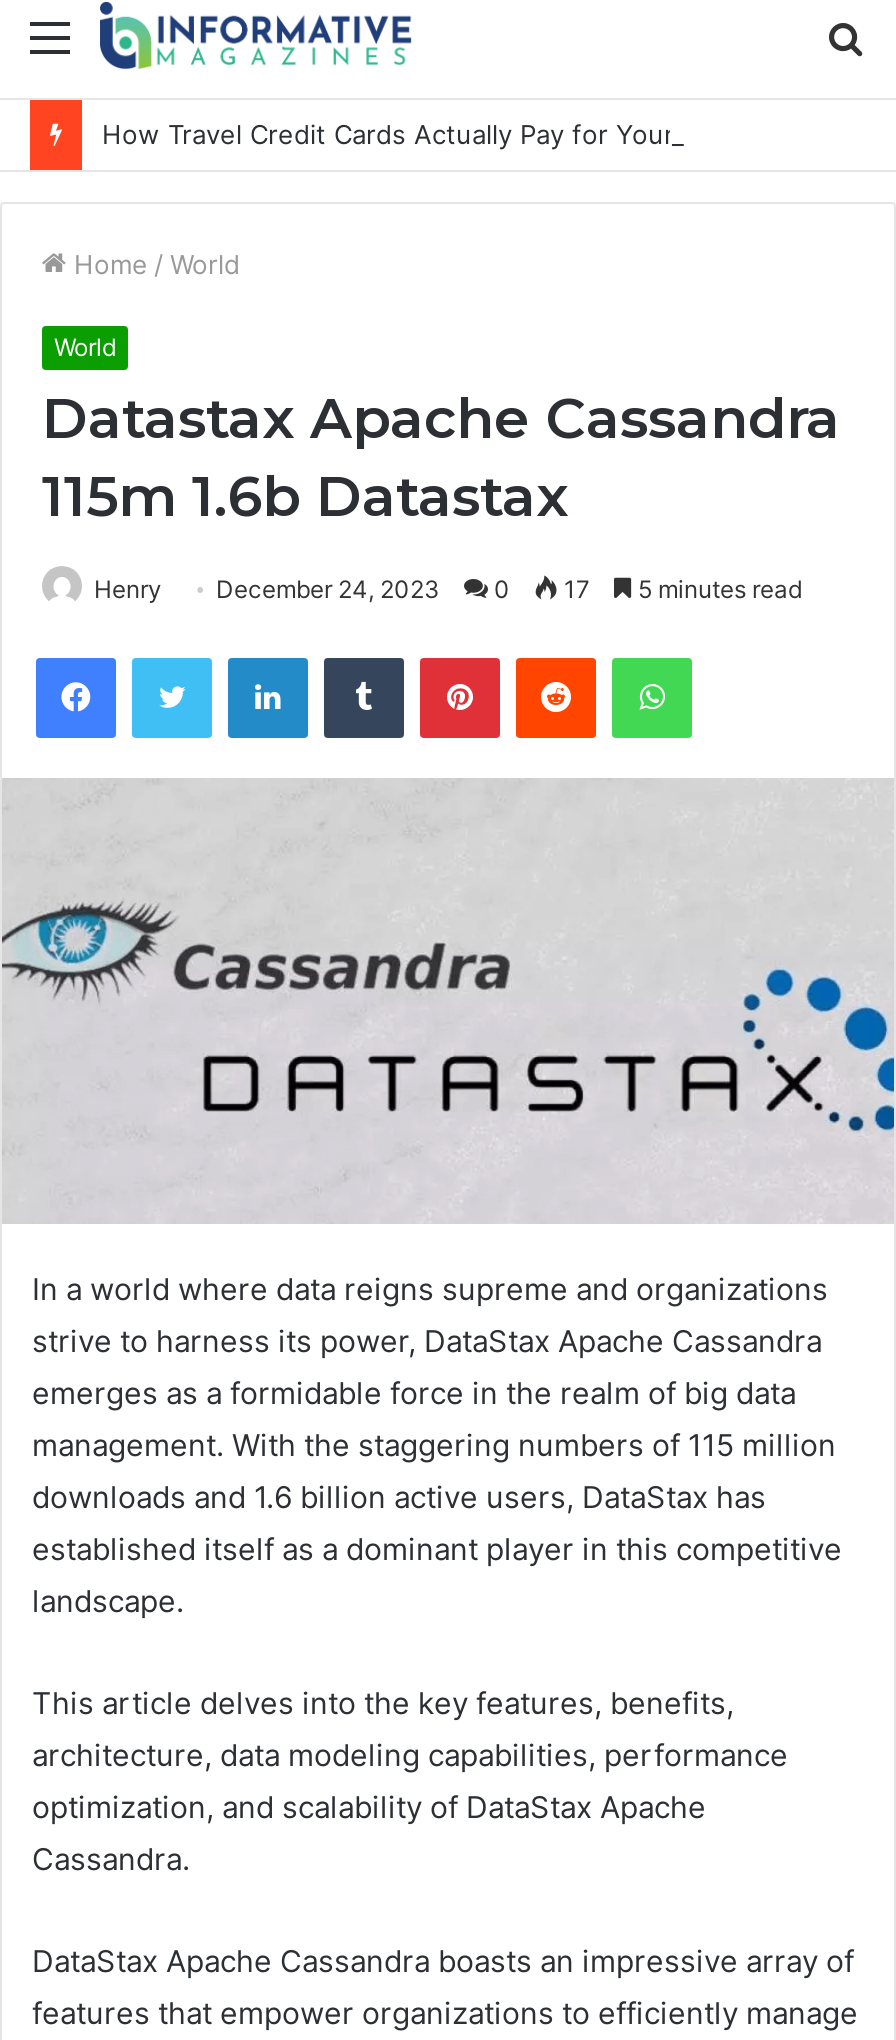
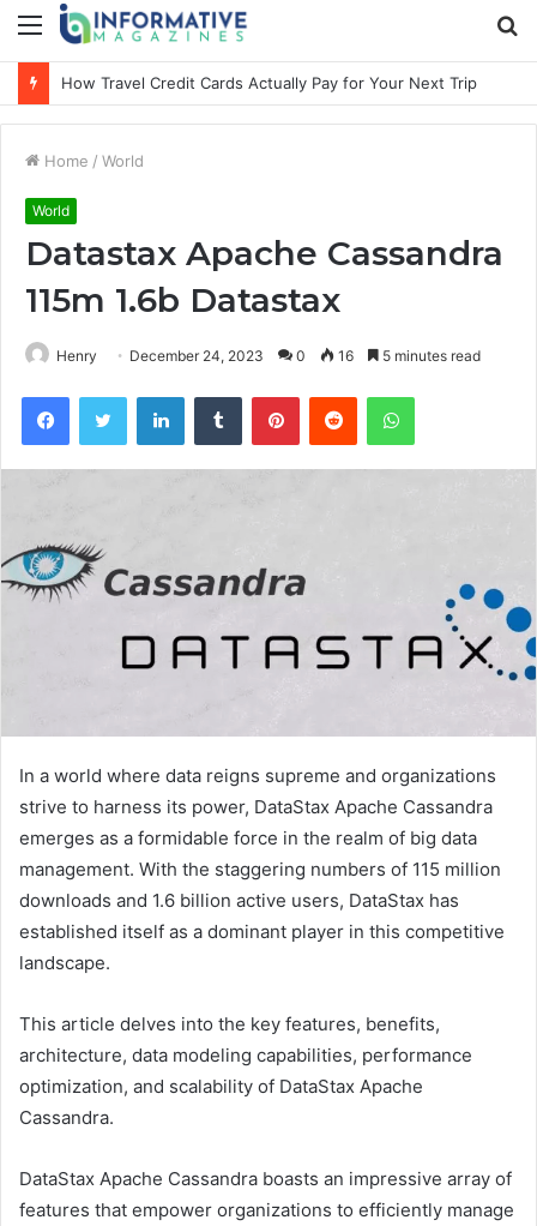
- Henry December 24, 2023 0 17 5 minutes read
+ Henry December 24, 2023 0 16 5 minutes read
